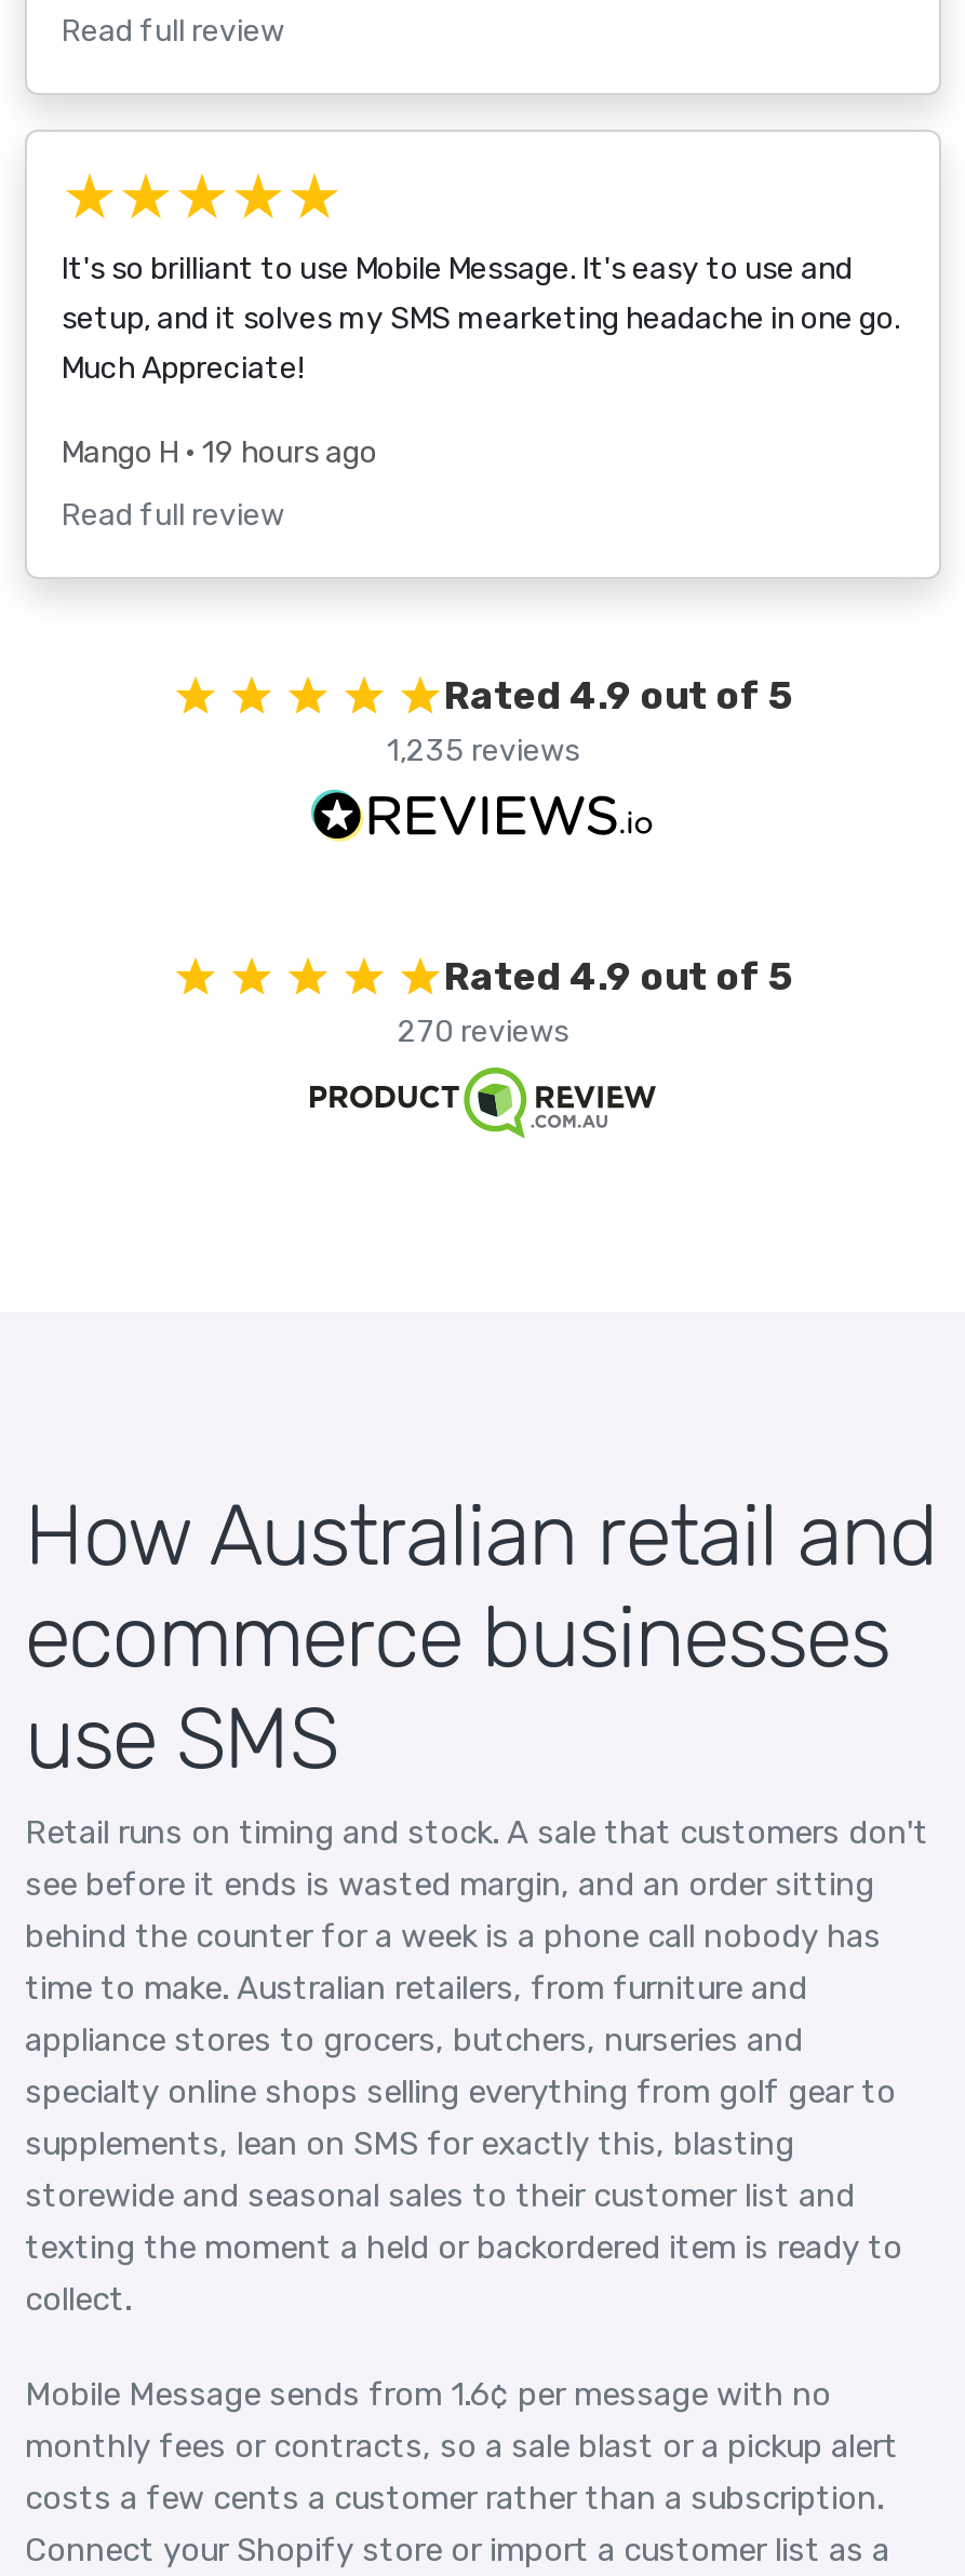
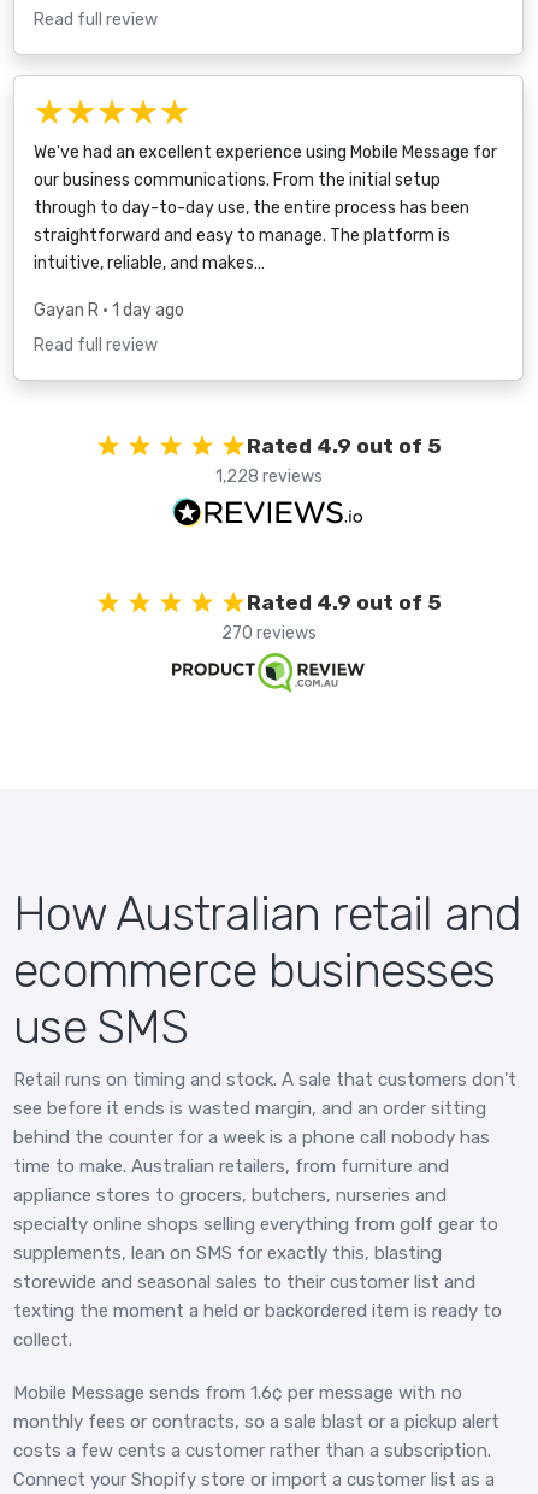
- It's so brilliant to use Mobile Message. It's easy to use and
- setup, and it solves my SMS mearketing headache in one go.
- Much Appreciate!
+ We've had an excellent experience using Mobile Message for
+ our business communications. From the initial setup
+ through to day-to-day use, the entire process has been
+ straightforward and easy to manage. The platform is
+ intuitive, reliable, and makes…

- Mango H • 19 hours ago
+ Gayan R • 1 day ago

- 1,235 reviews
+ 1,228 reviews
